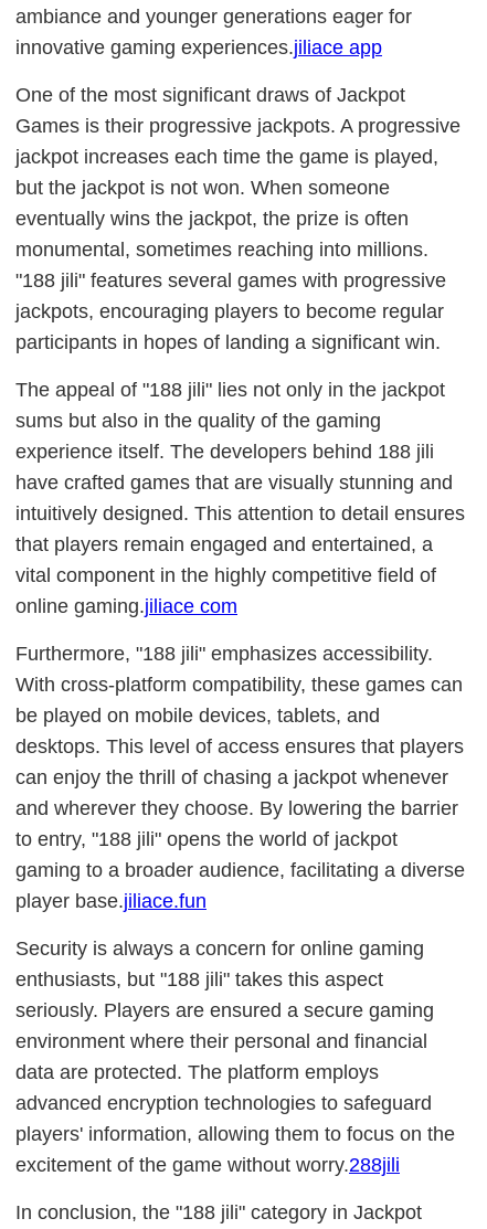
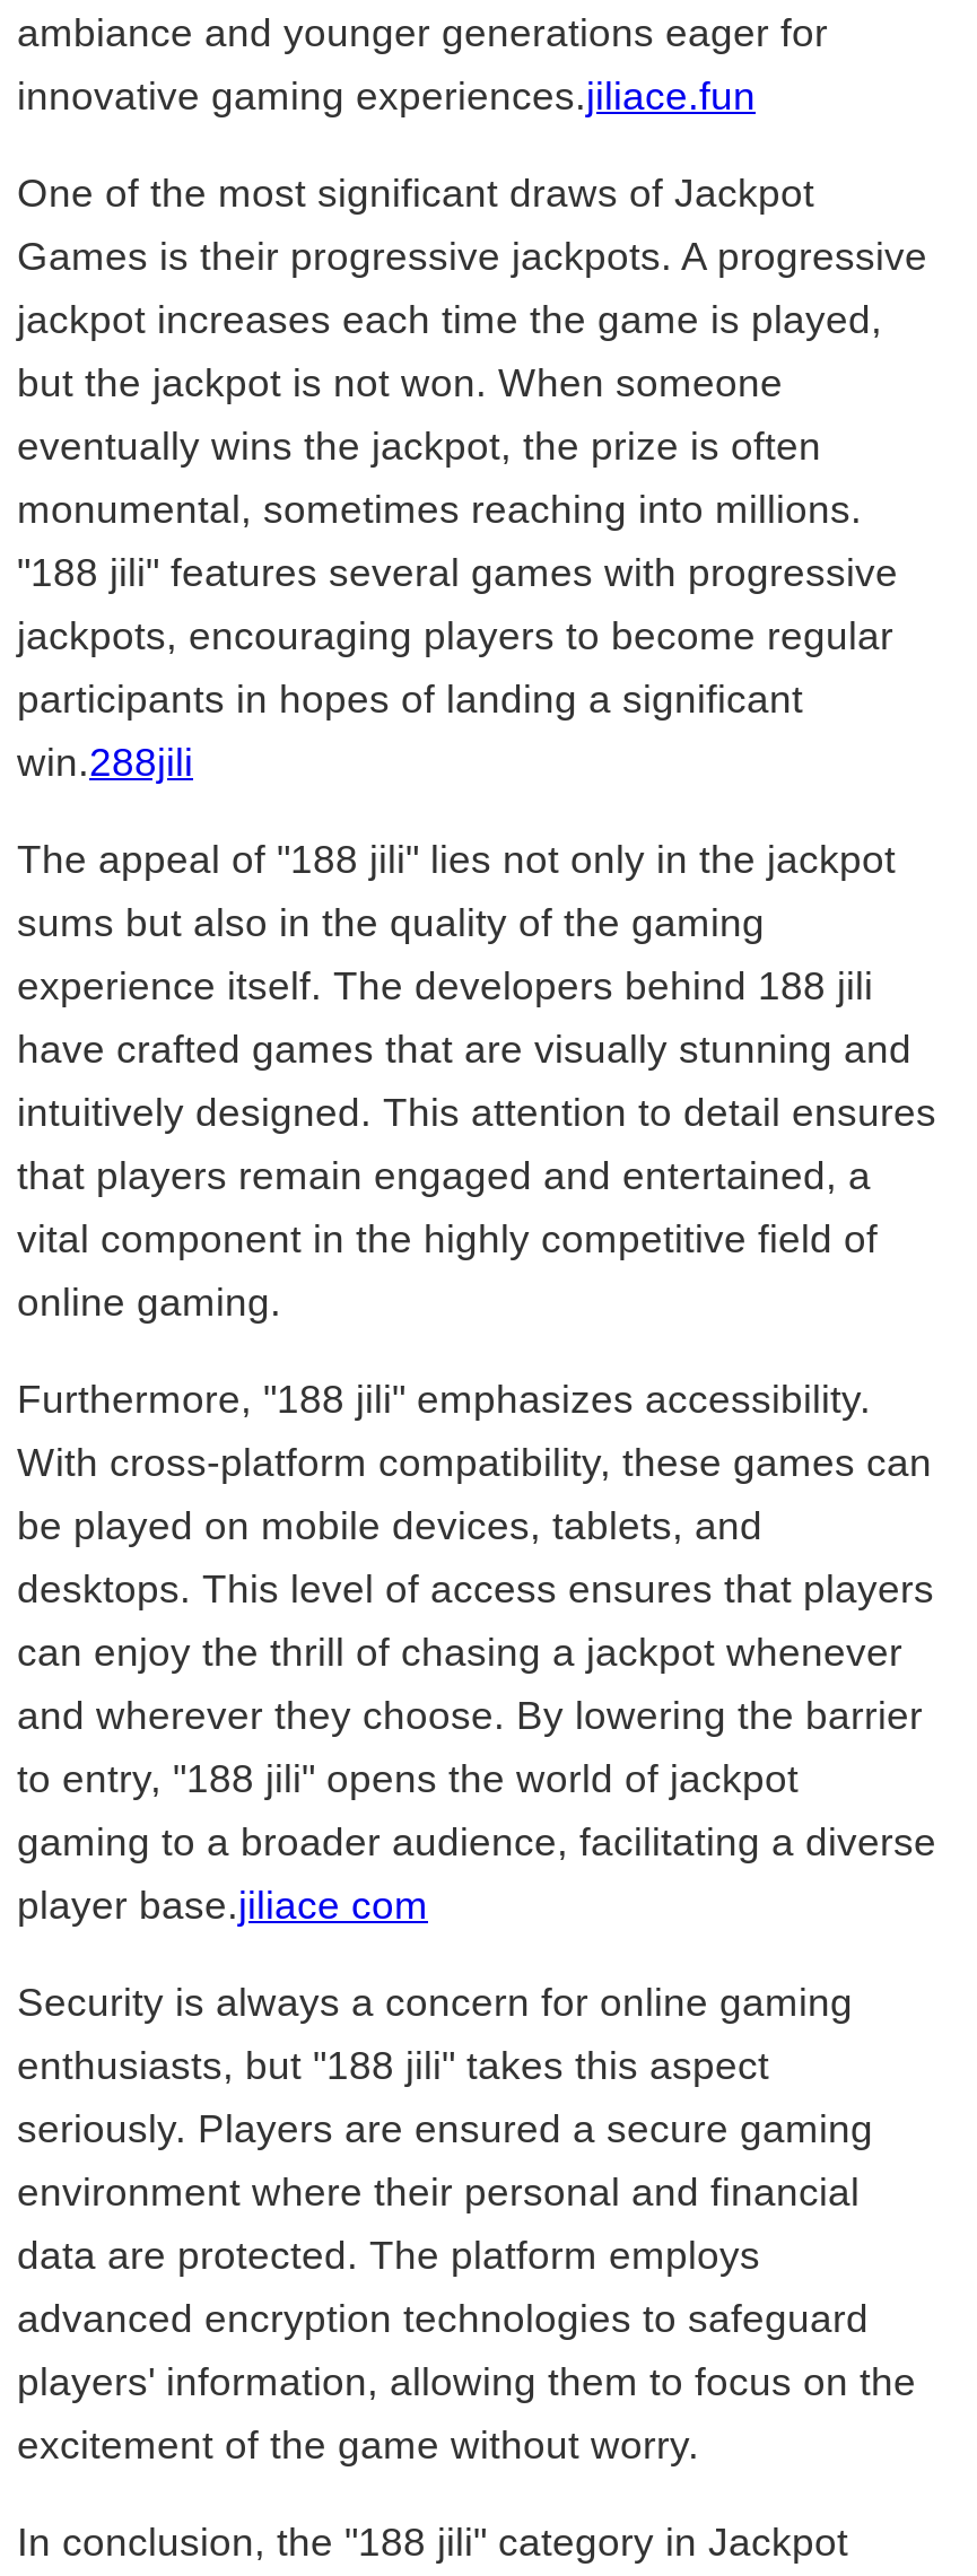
- innovative gaming experiences.jiliace app
+ innovative gaming experiences.jiliace.fun

- participants in hopes of landing a significant win.
+ participants in hopes of landing a significant
+ win.288jili

- online gaming.jiliace com
+ online gaming.

- player base.jiliace.fun
+ player base.jiliace com

- excitement of the game without worry.288jili
+ excitement of the game without worry.
